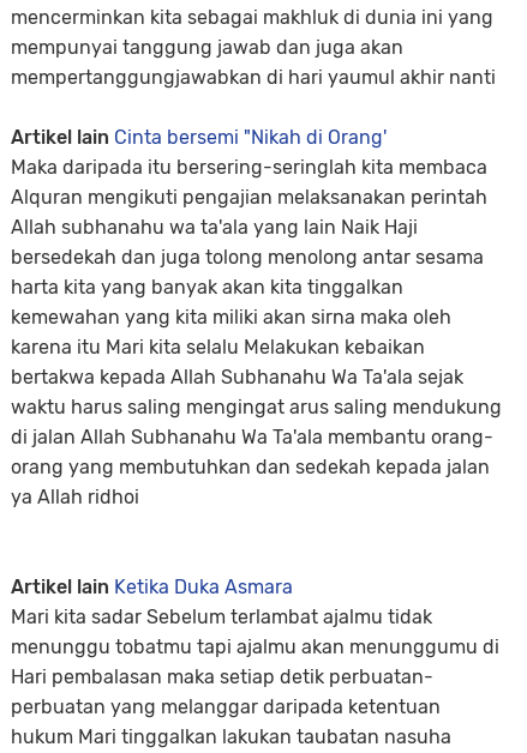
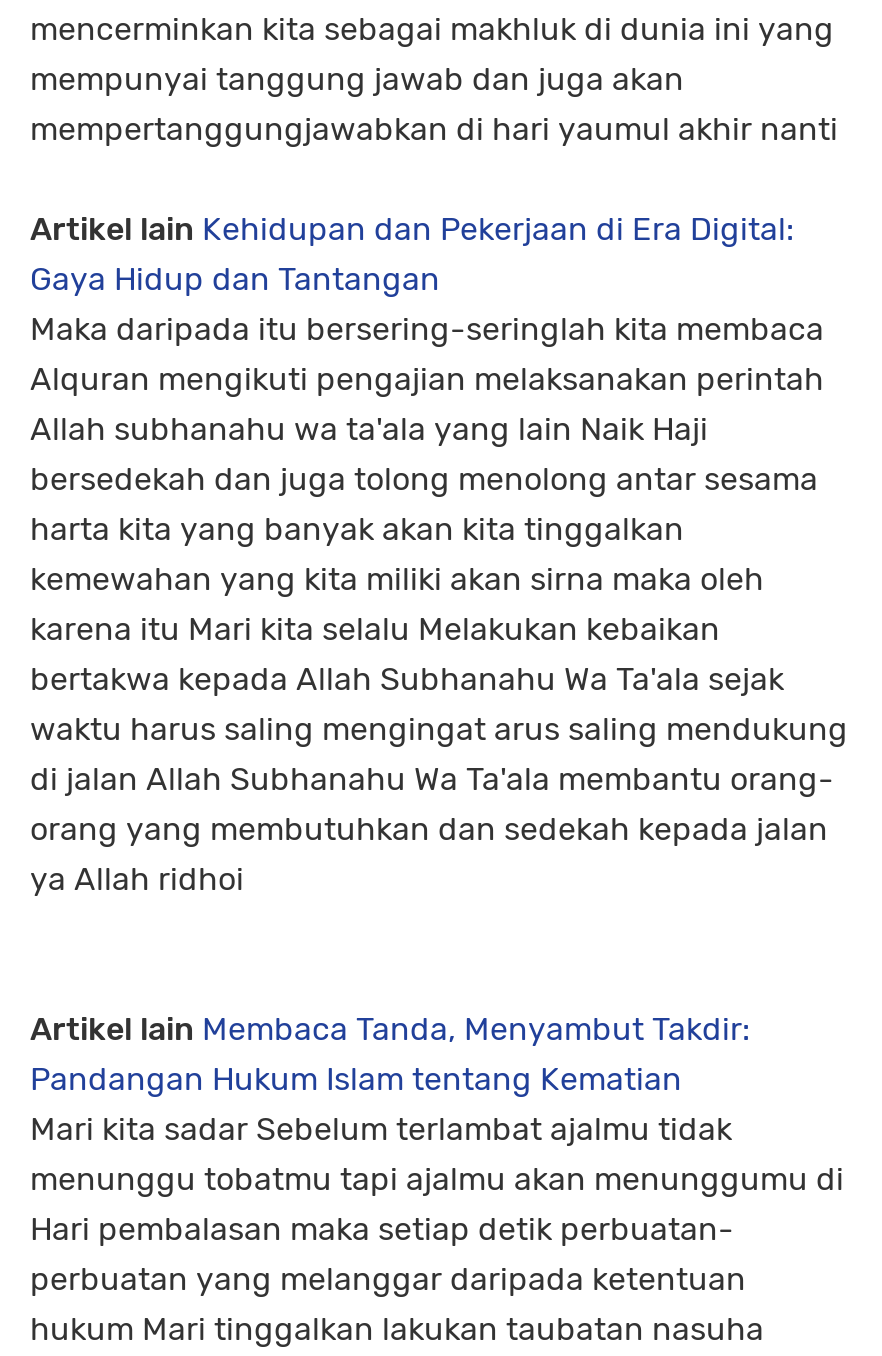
- Artikel lain Cinta bersemi "Nikah di Orang'
+ Artikel lain Kehidupan dan Pekerjaan di Era Digital:
+ Gaya Hidup dan Tantangan

- Artikel lain Ketika Duka Asmara
+ Artikel lain Membaca Tanda, Menyambut Takdir:
+ Pandangan Hukum Islam tentang Kematian
